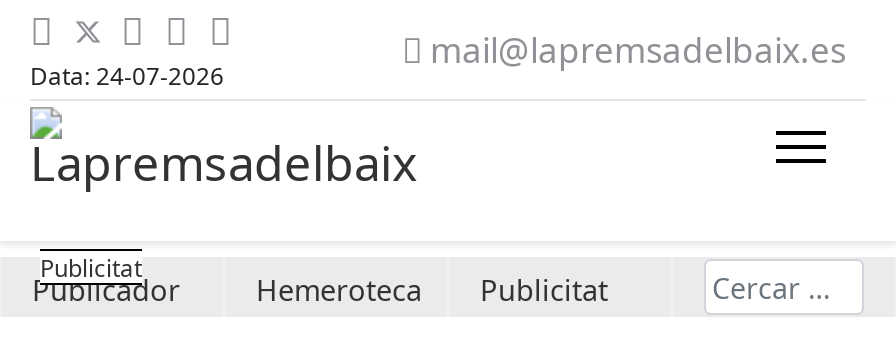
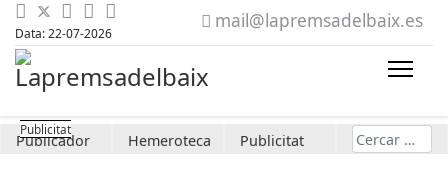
- Data: 24-07-2026
+ Data: 22-07-2026
